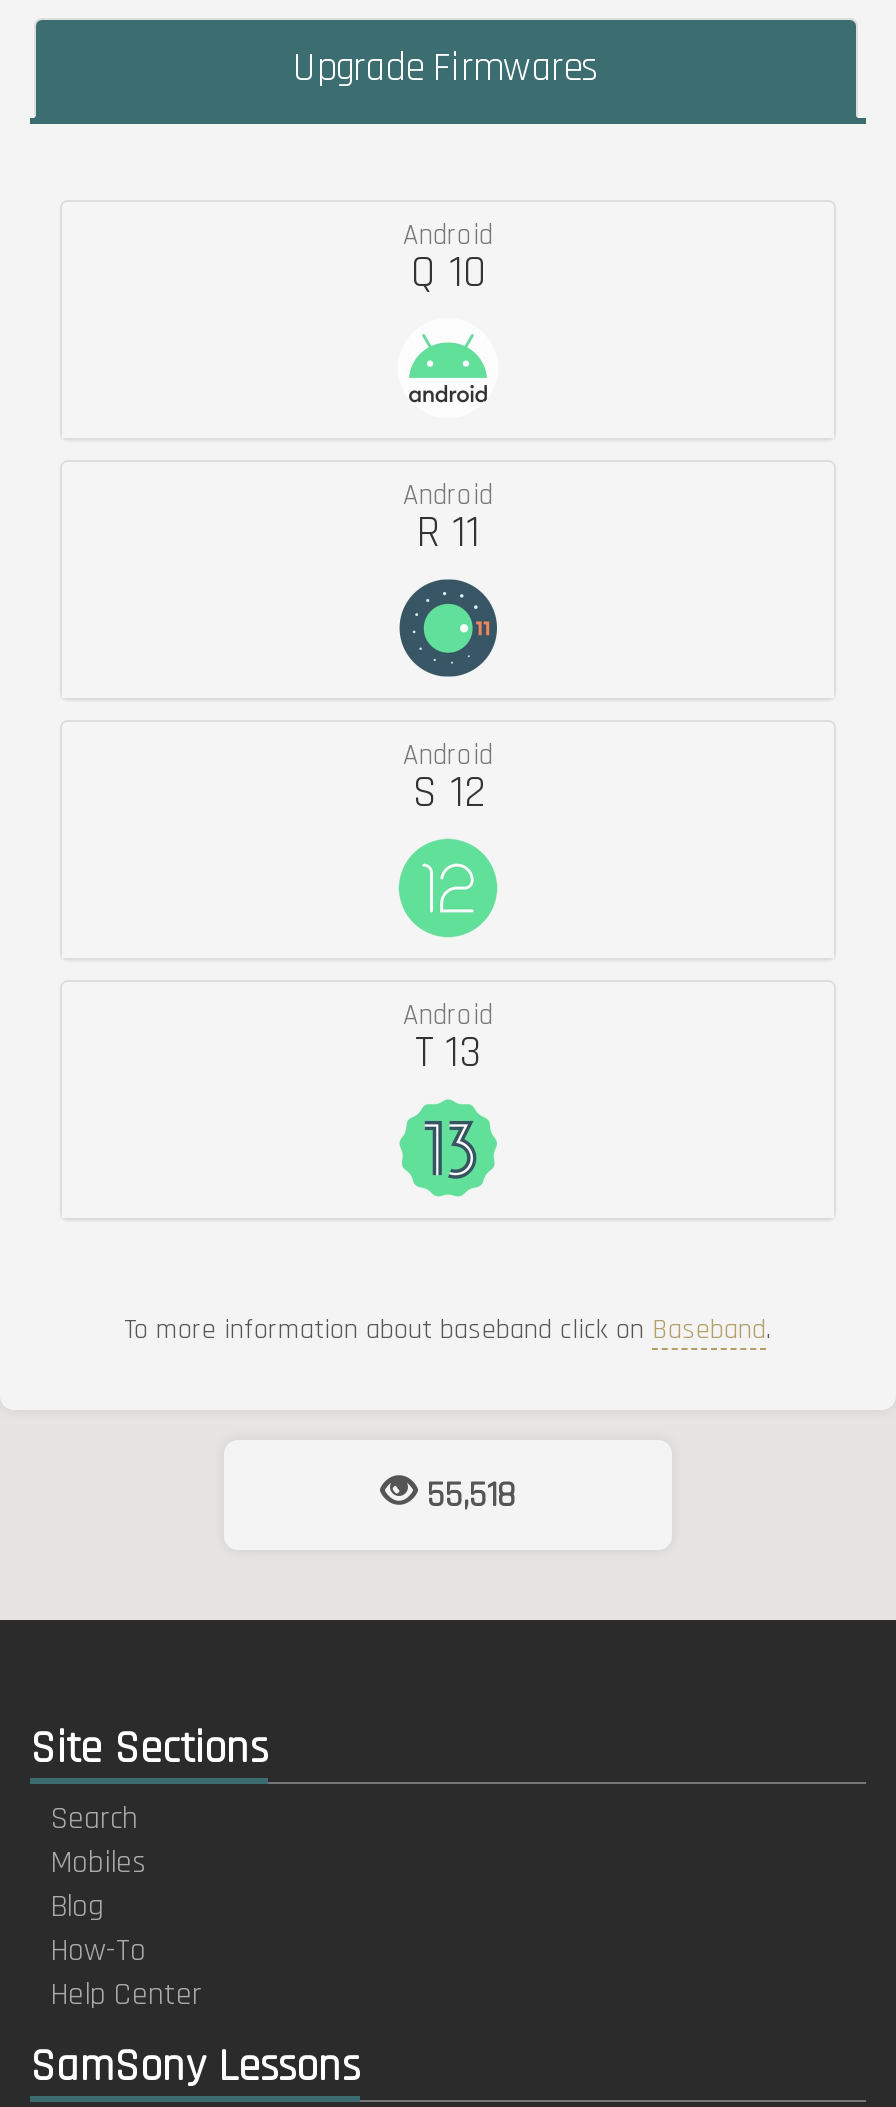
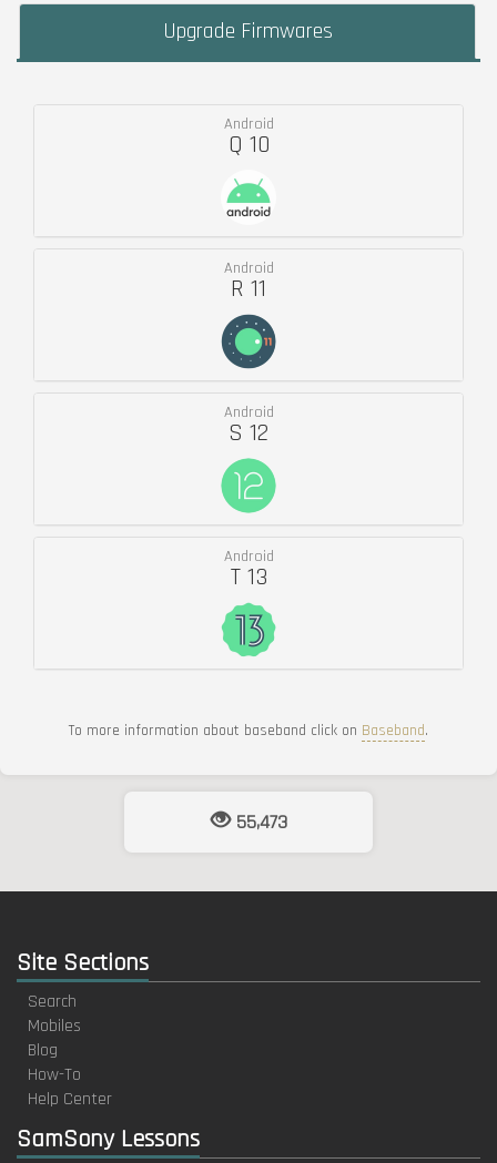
- 55,518
+ 55,473
